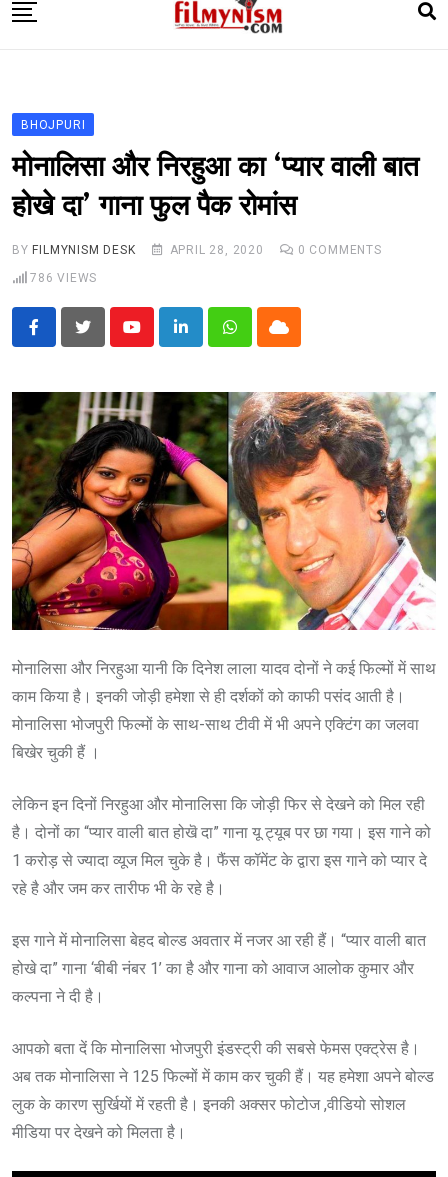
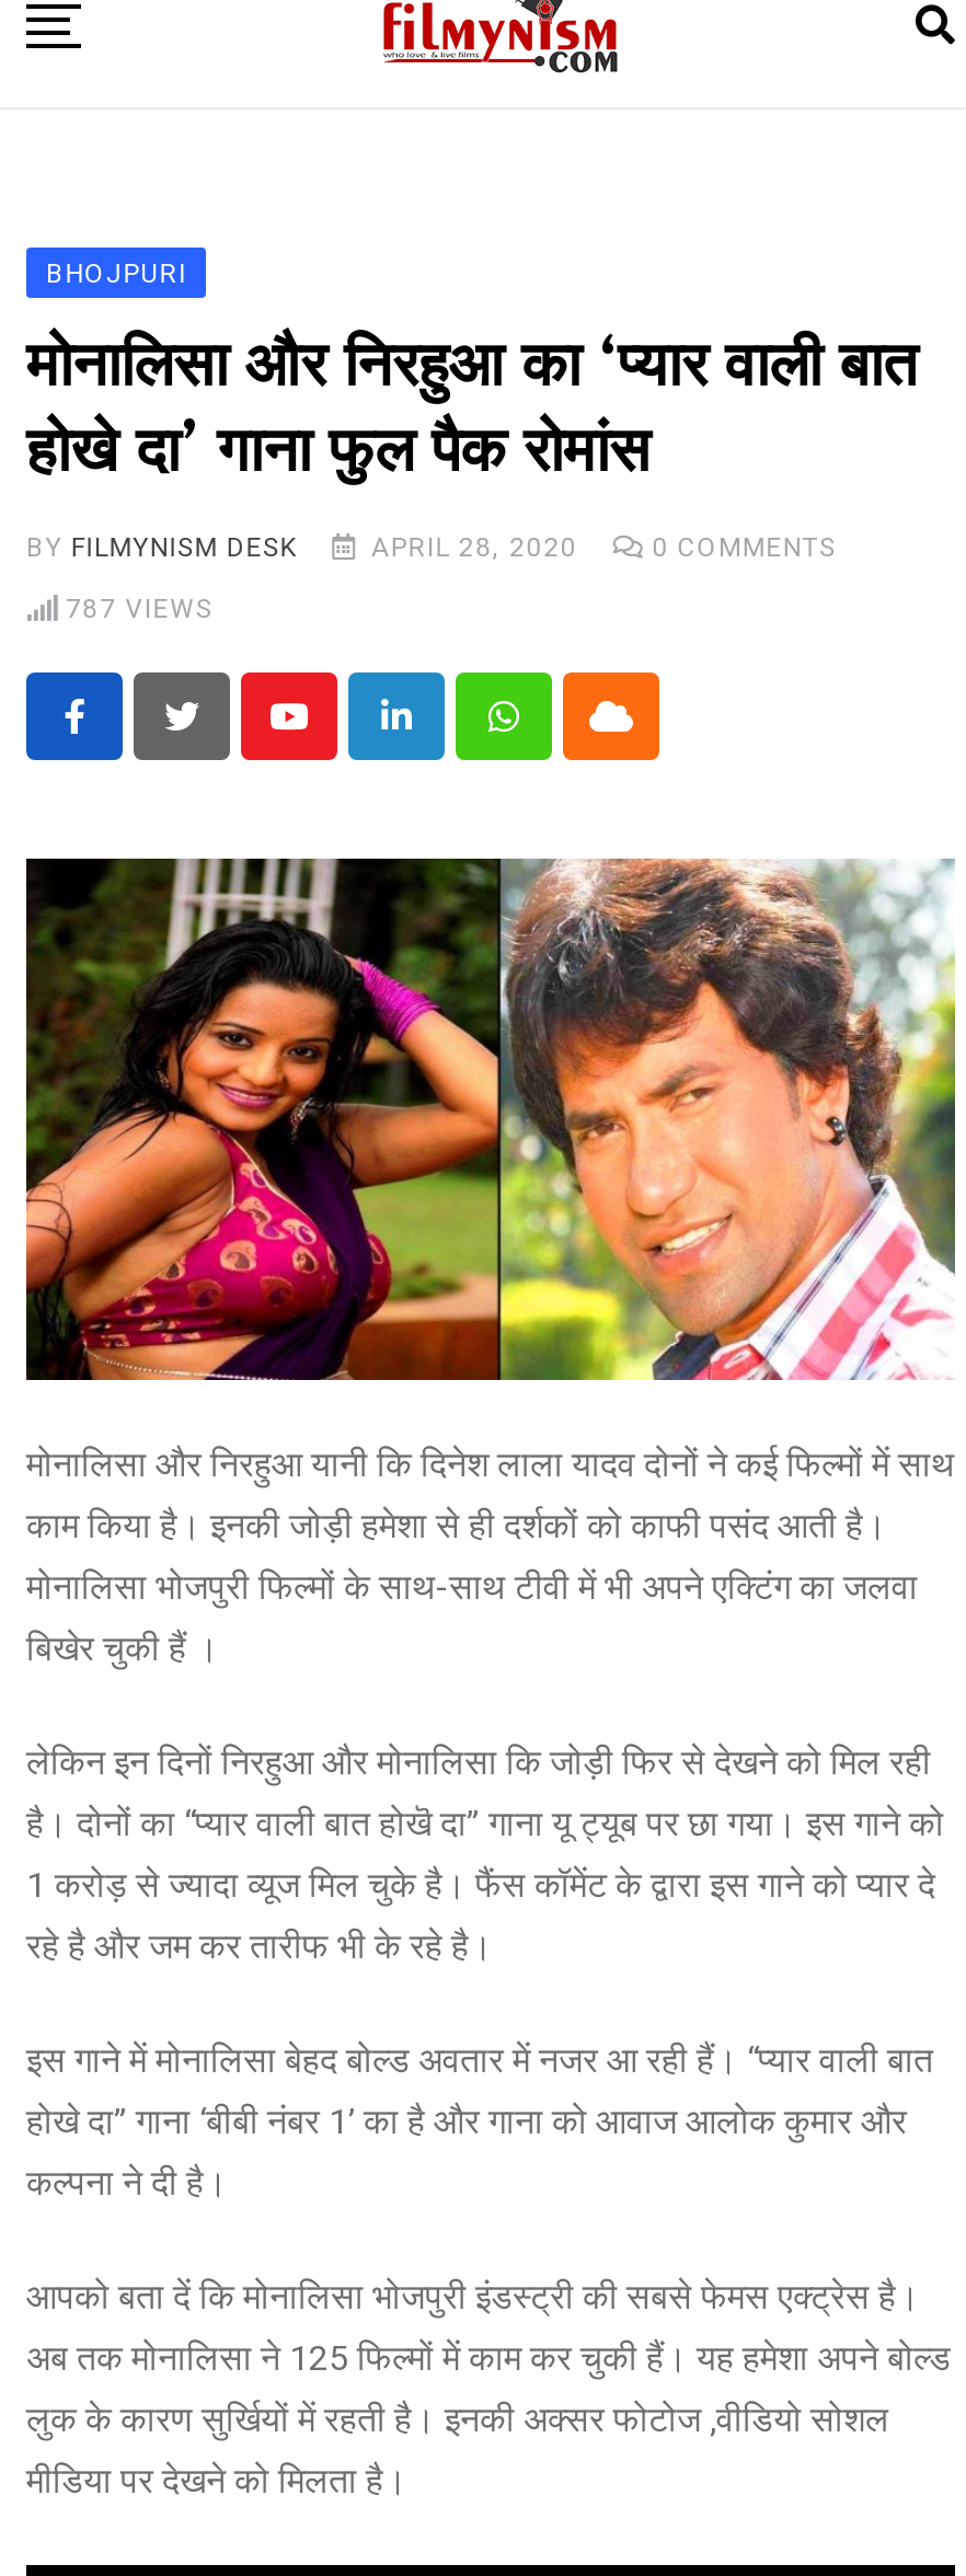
- 786 VIEWS
+ 787 VIEWS
